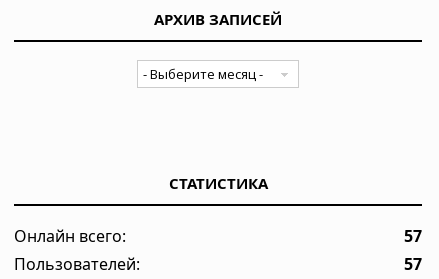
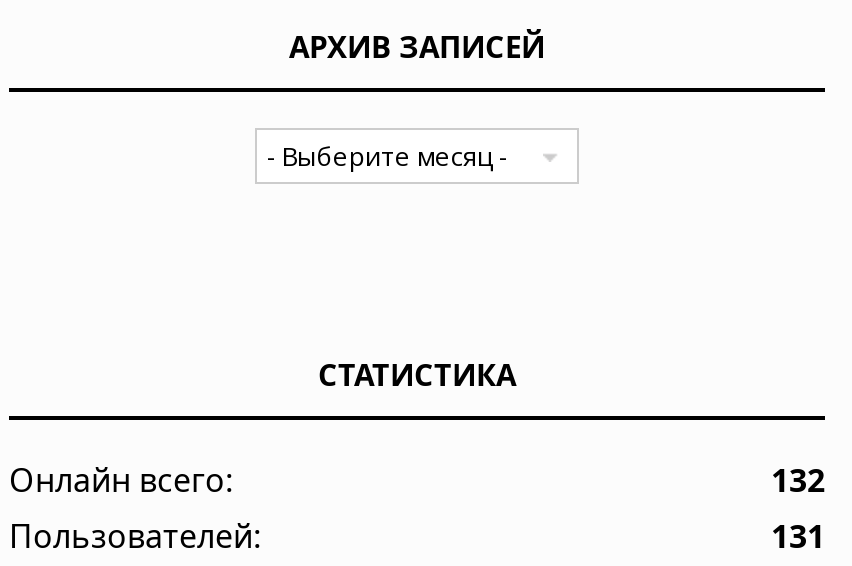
- 57
+ 132

- 57
+ 131
